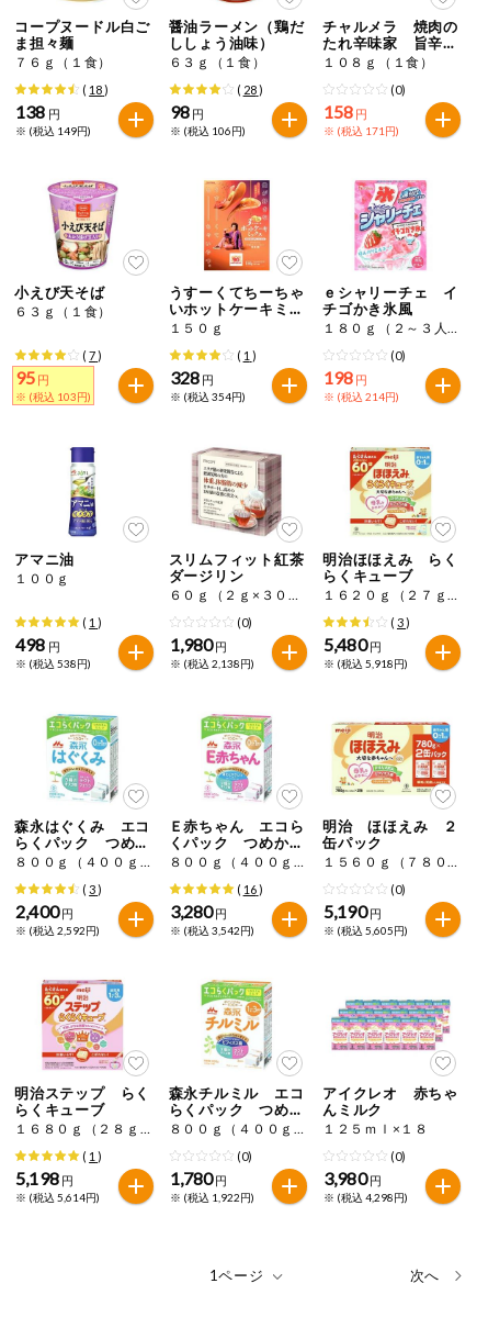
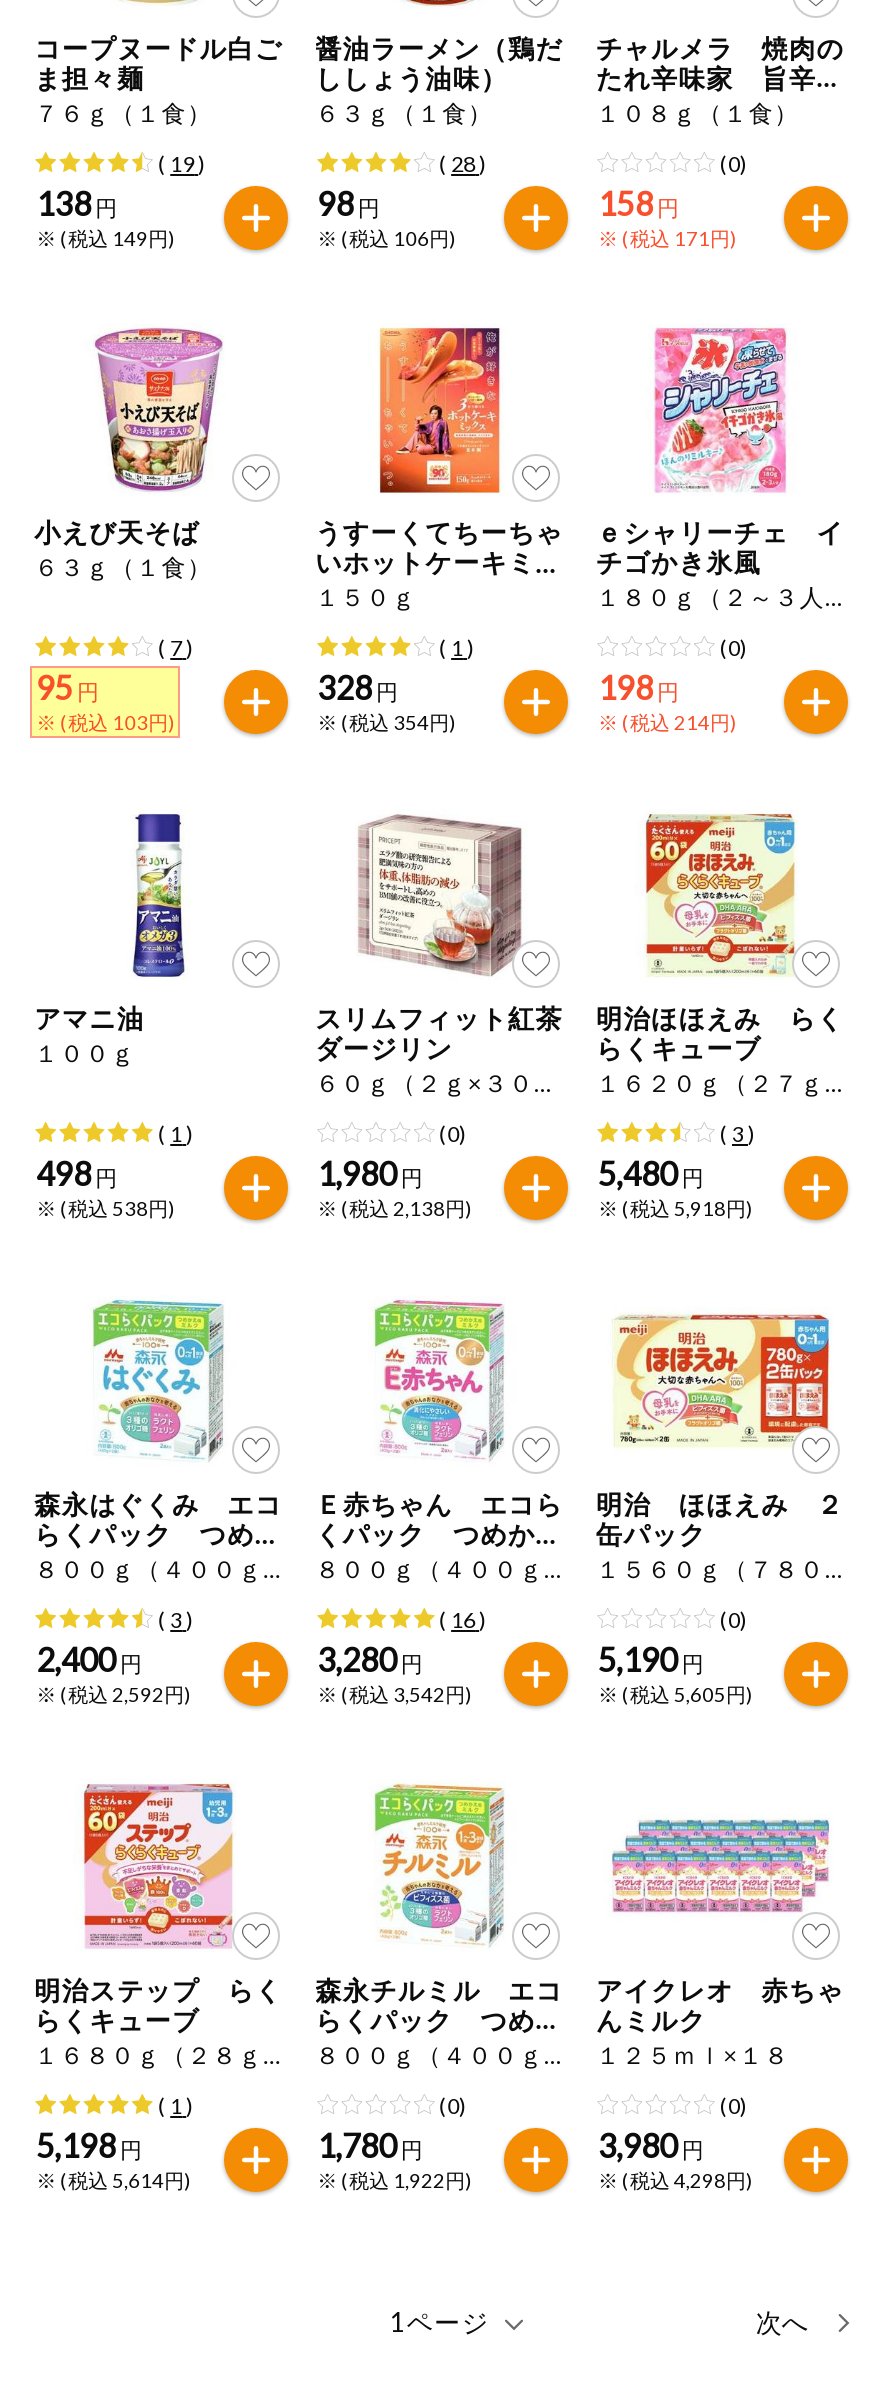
- (18 )
+ (19 )
